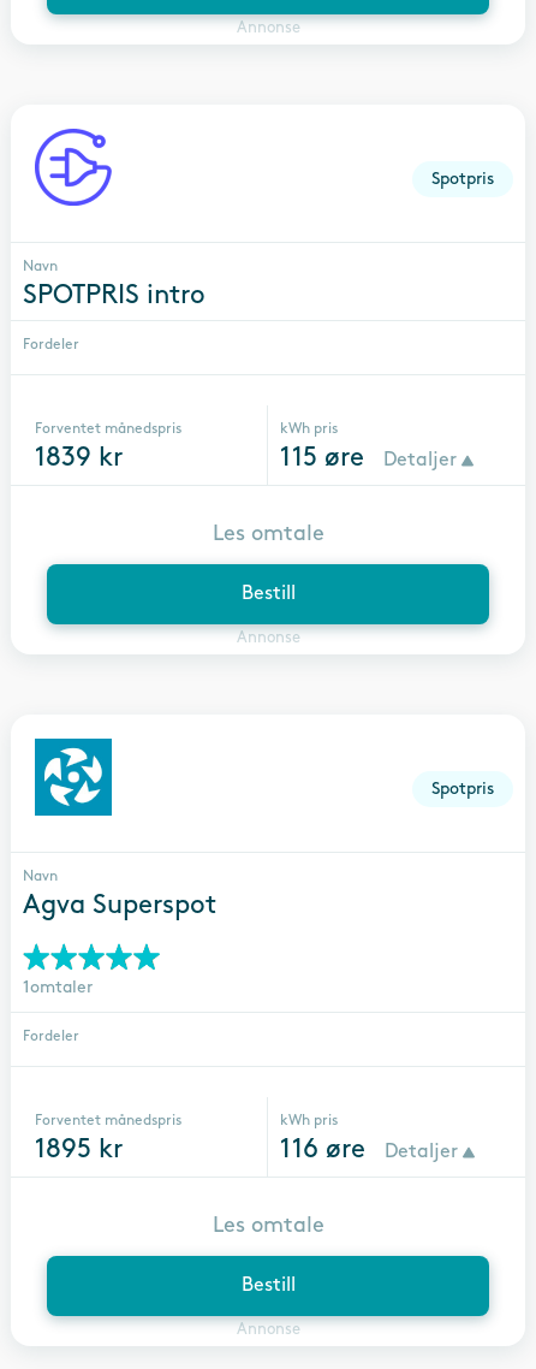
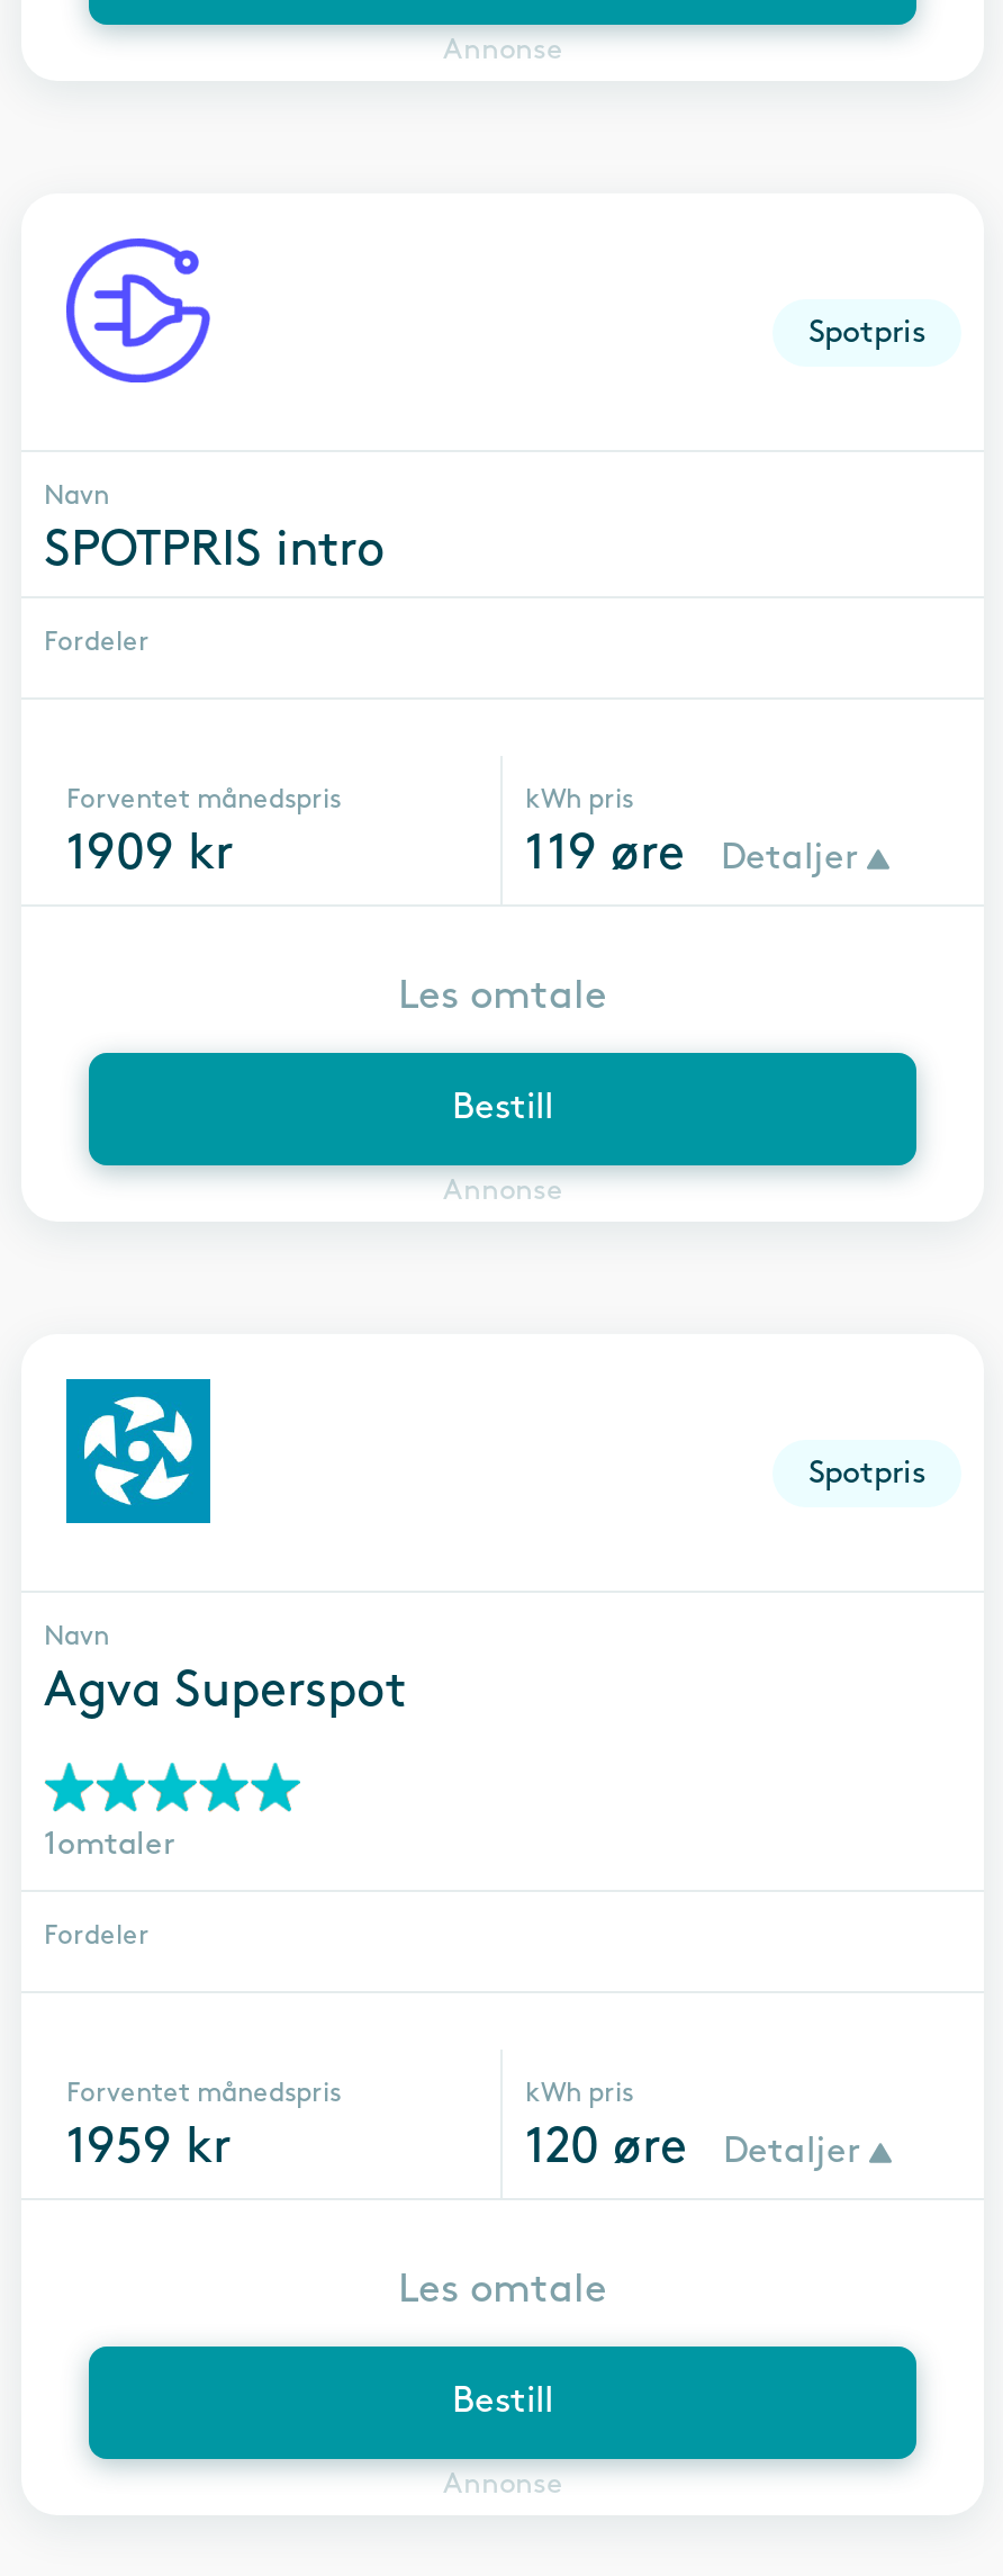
- 1839 kr
+ 1909 kr

- 115 øre Detaljer
+ 119 øre Detaljer

- 1895 kr
+ 1959 kr

- 116 øre Detaljer
+ 120 øre Detaljer
